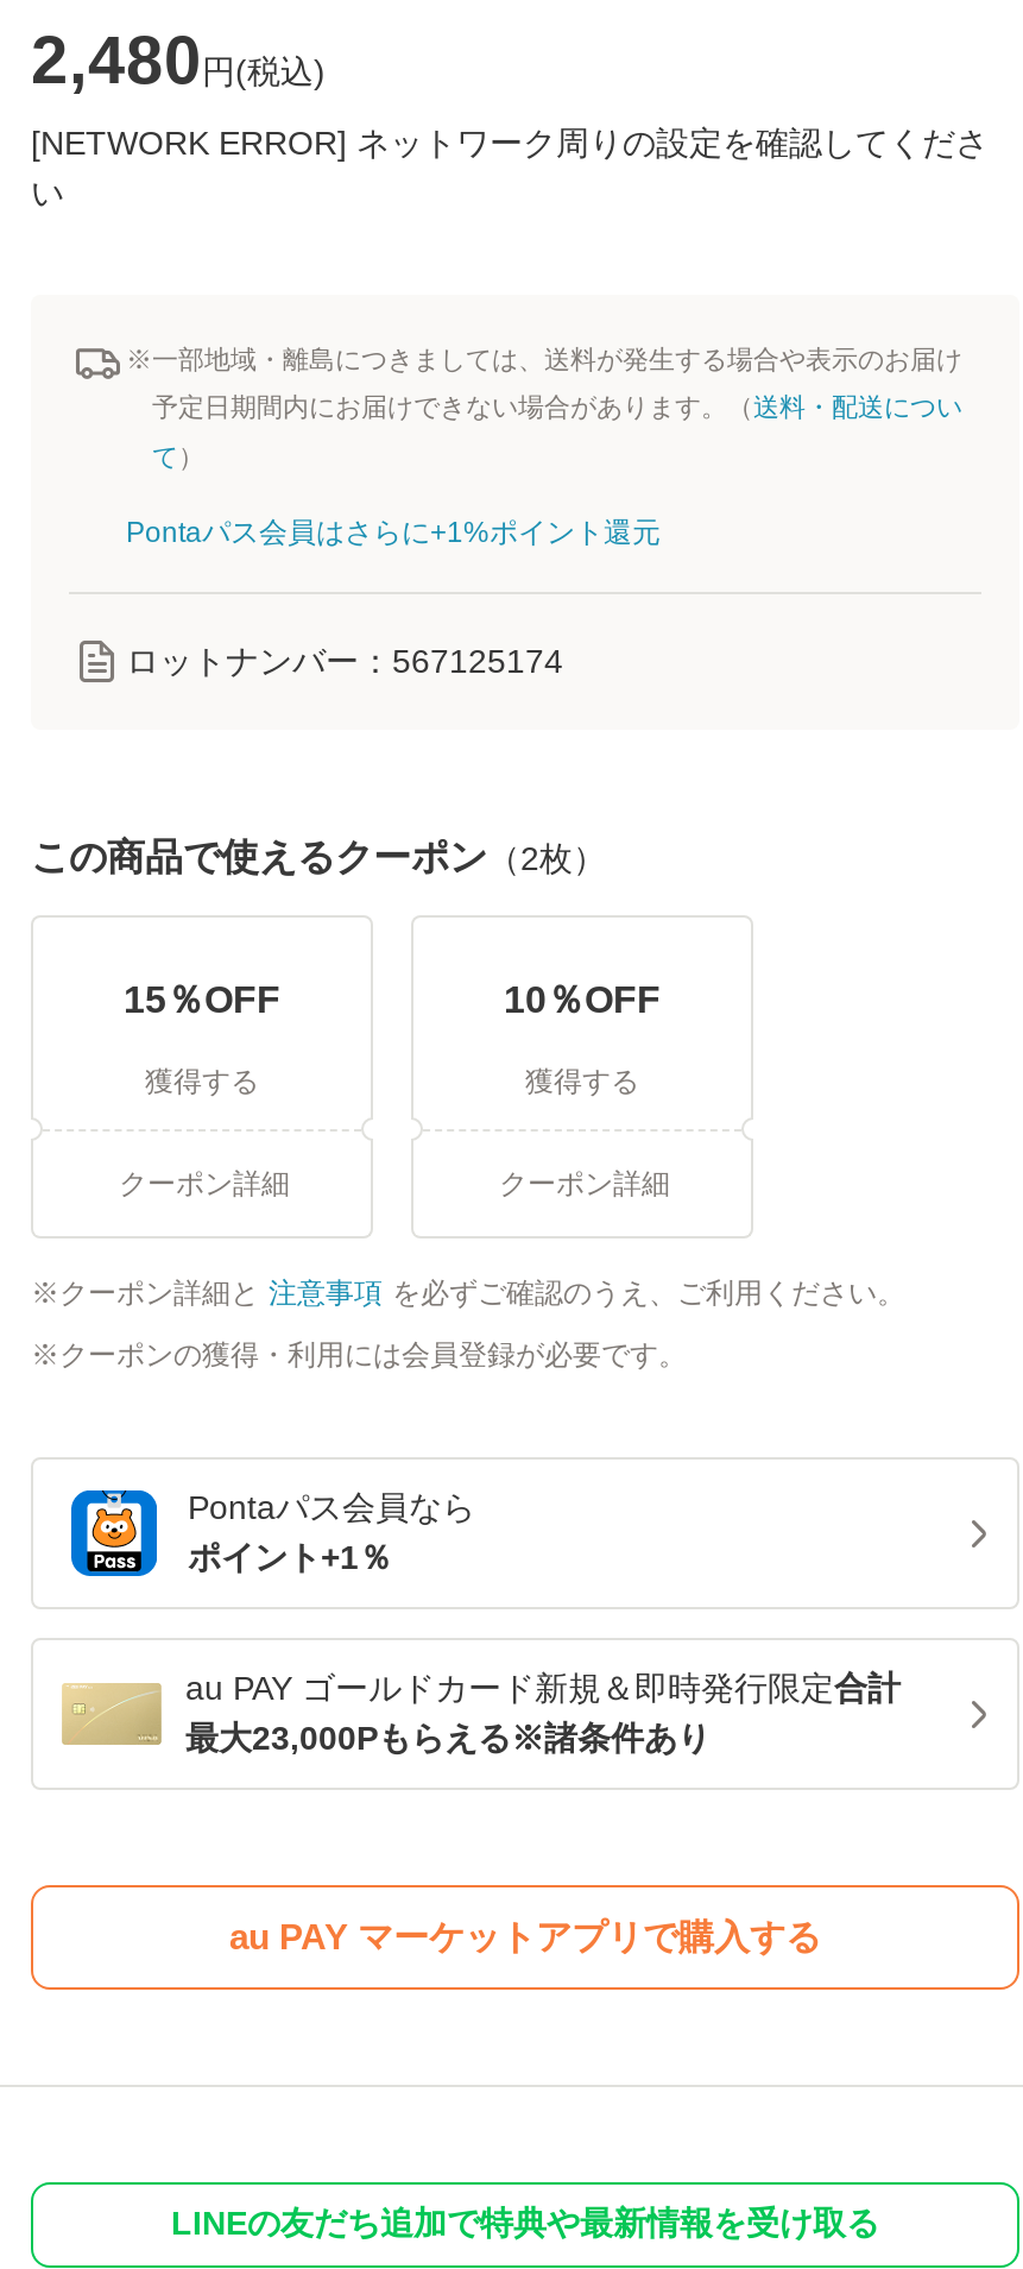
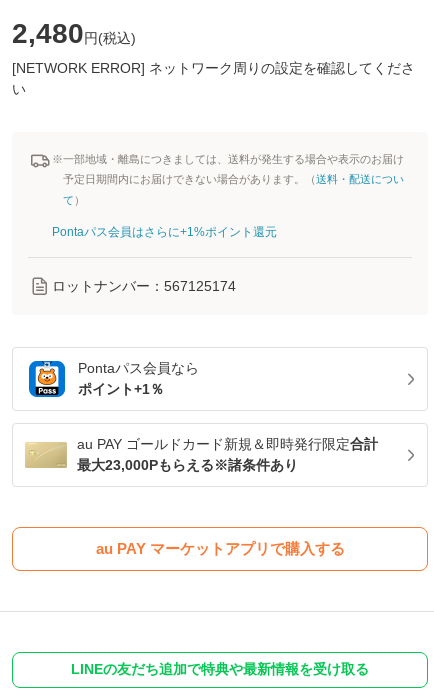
- この商品で使えるクーポン（2枚）
- 15％OFF
- 獲得する
- クーポン詳細

- 10％OFF
- 獲得する
- クーポン詳細
- クーポン詳細と 注意事項 を必ずご確認のうえ、ご利用ください。
- クーポンの獲得・利用には会員登録が必要です。
